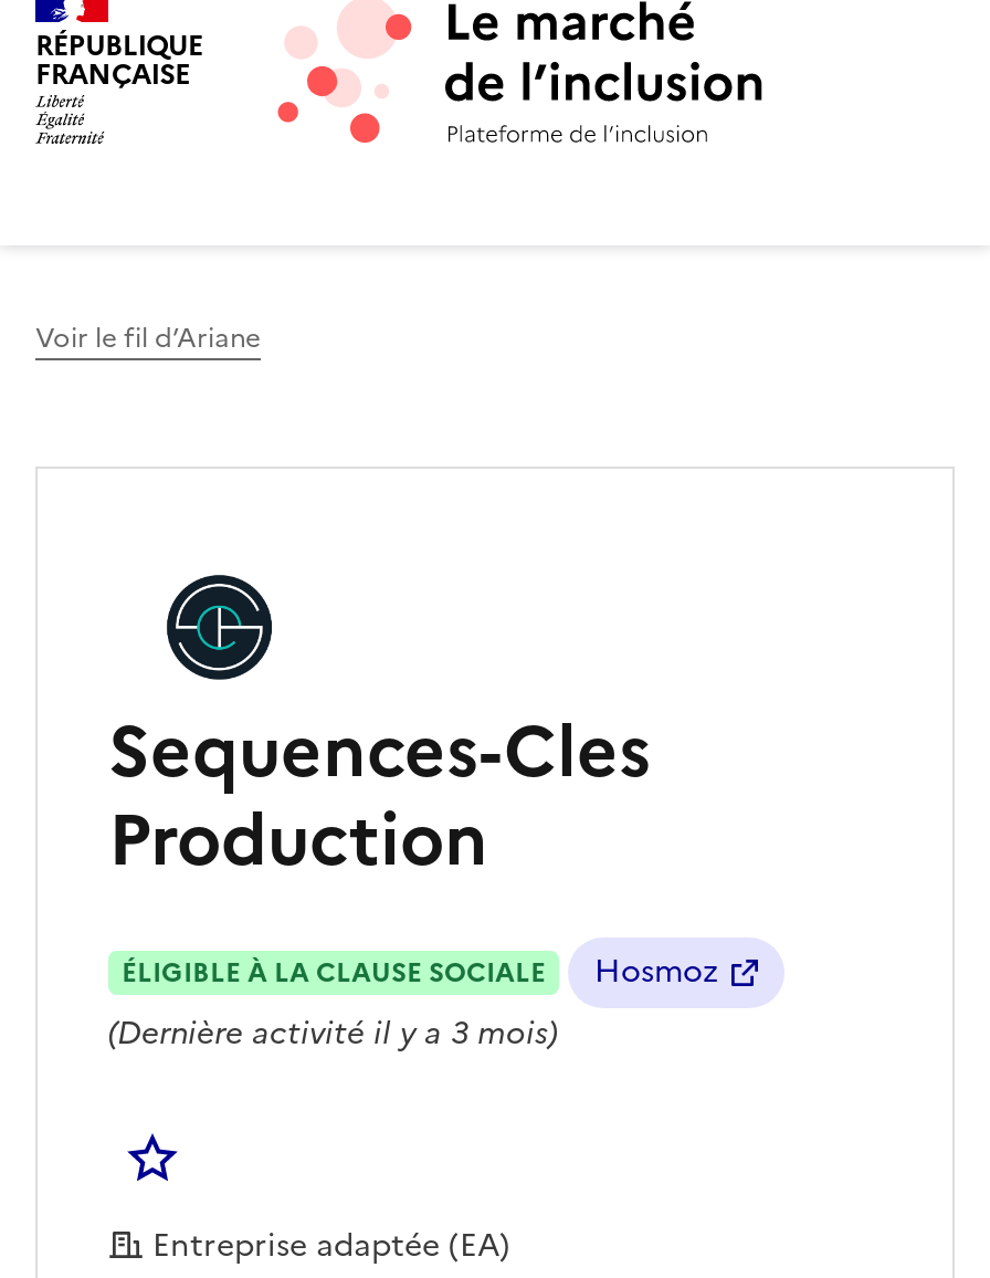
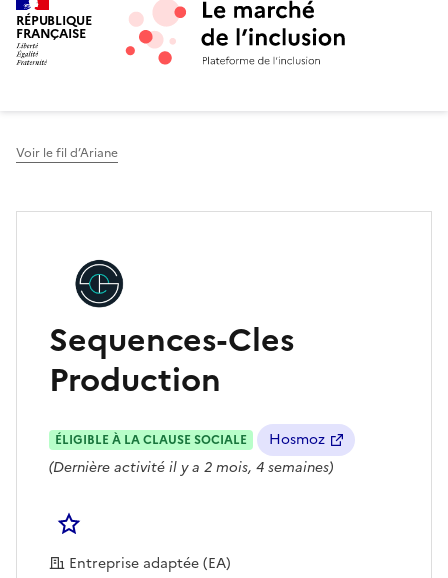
- (Dernière activité il y a 3 mois)
+ (Dernière activité il y a 2 mois, 4 semaines)
